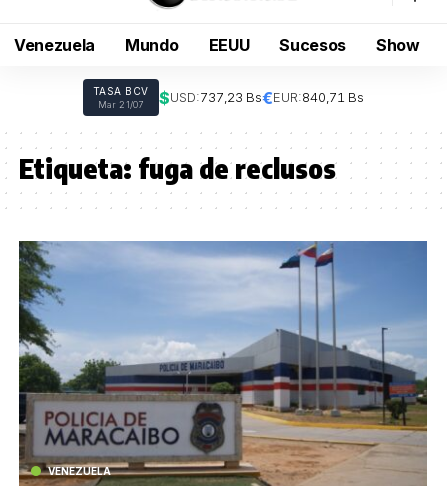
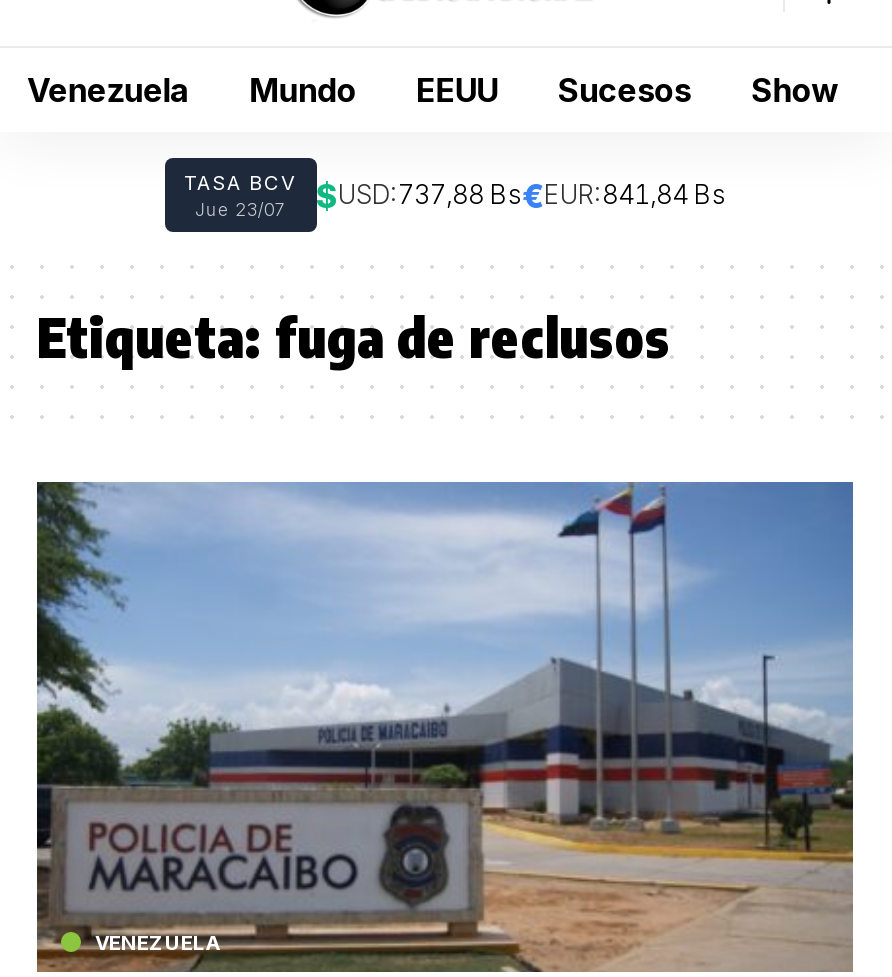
- Mar 21/07
- $USD:737,23 Bs€EUR:840,71 Bs
+ Jue 23/07
+ $USD:737,88 Bs€EUR:841,84 Bs
